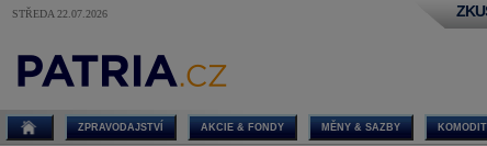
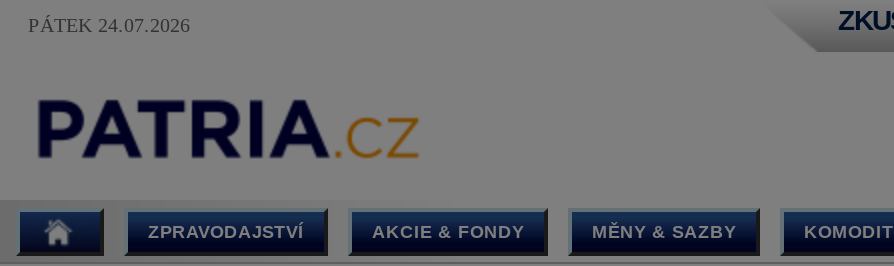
- STŘEDA 22.07.2026
+ PÁTEK 24.07.2026
